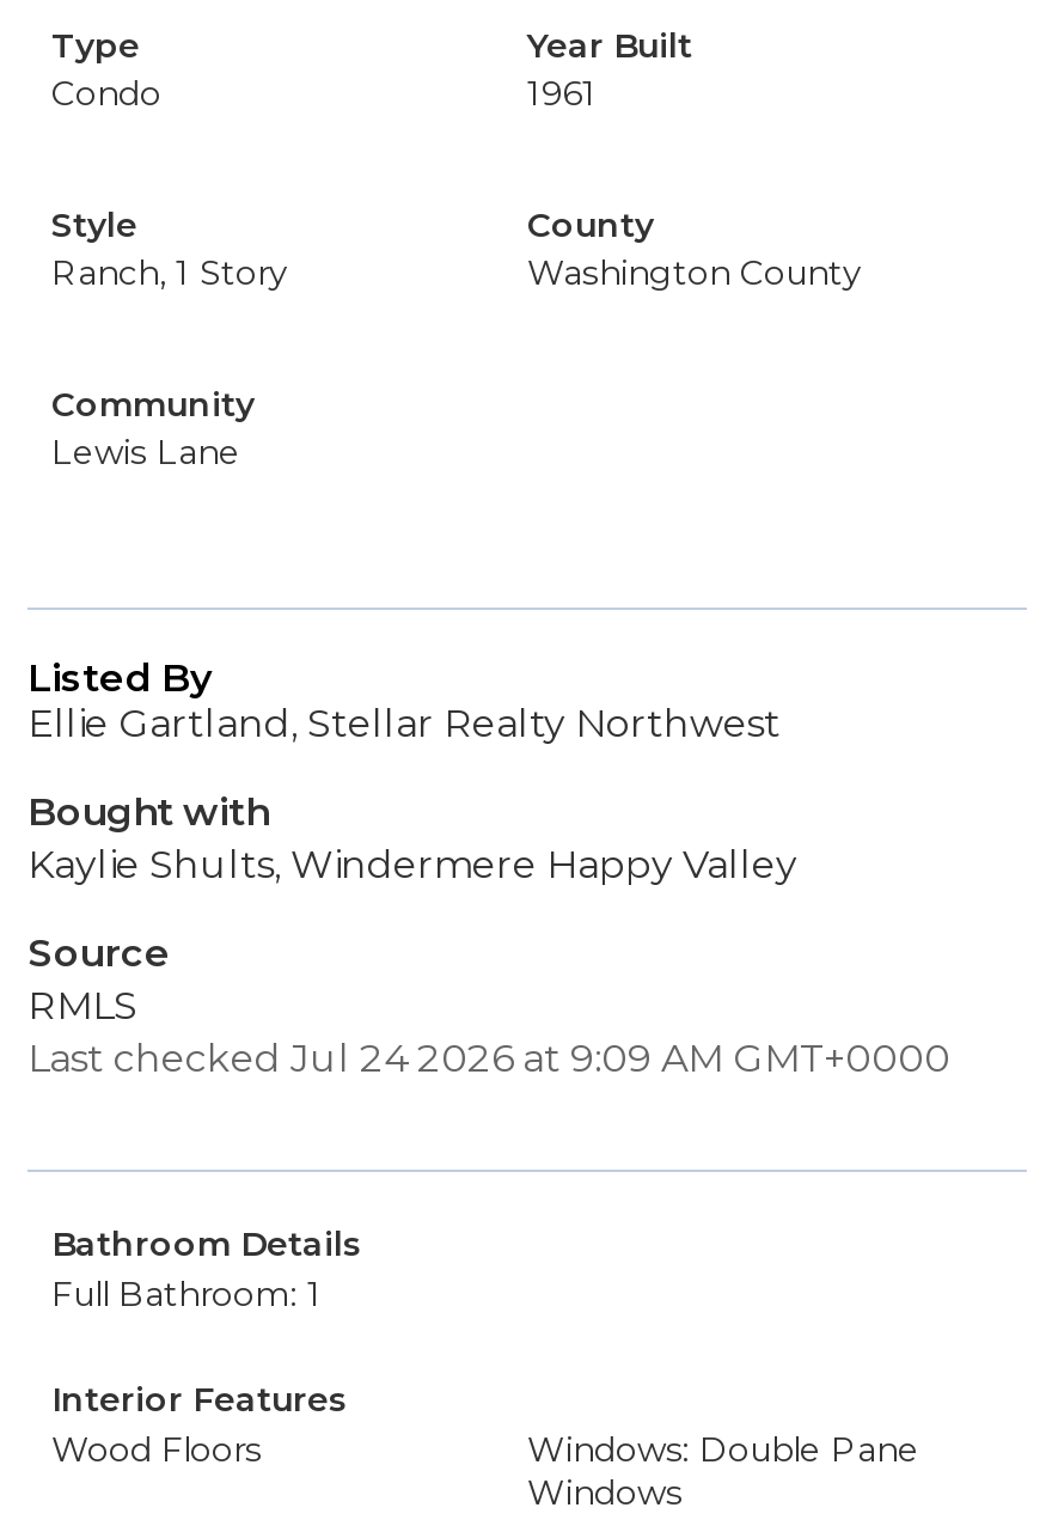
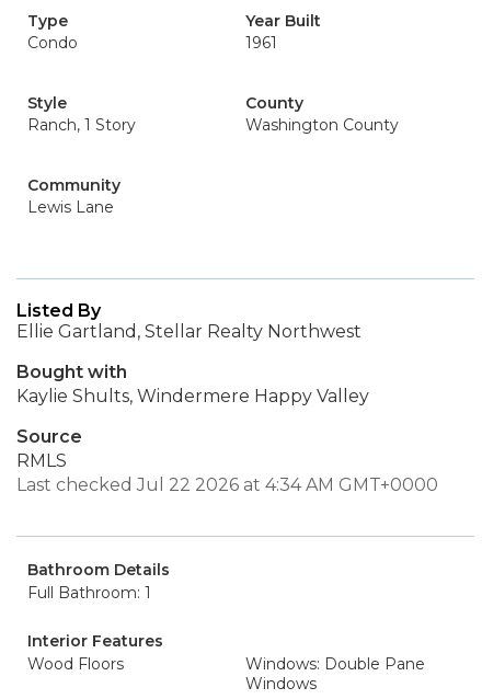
- Last checked Jul 24 2026 at 9:09 AM GMT+0000
+ Last checked Jul 22 2026 at 4:34 AM GMT+0000
